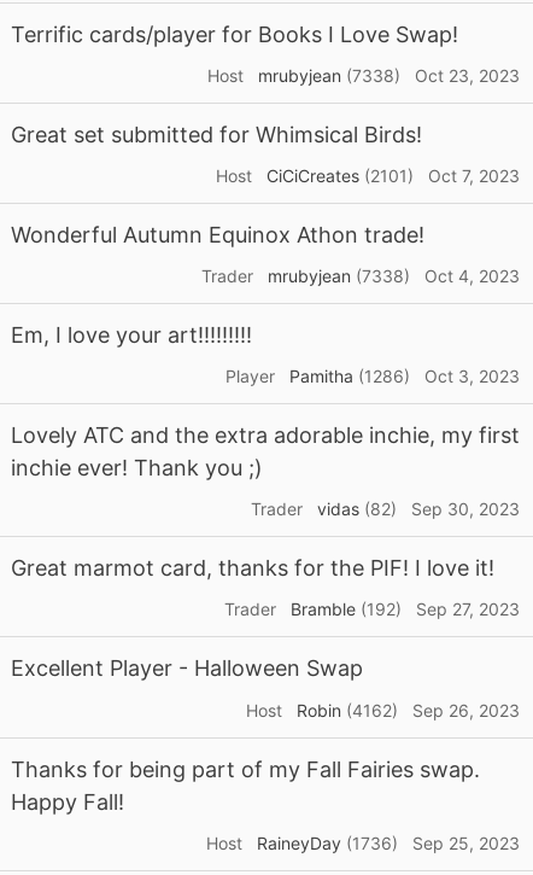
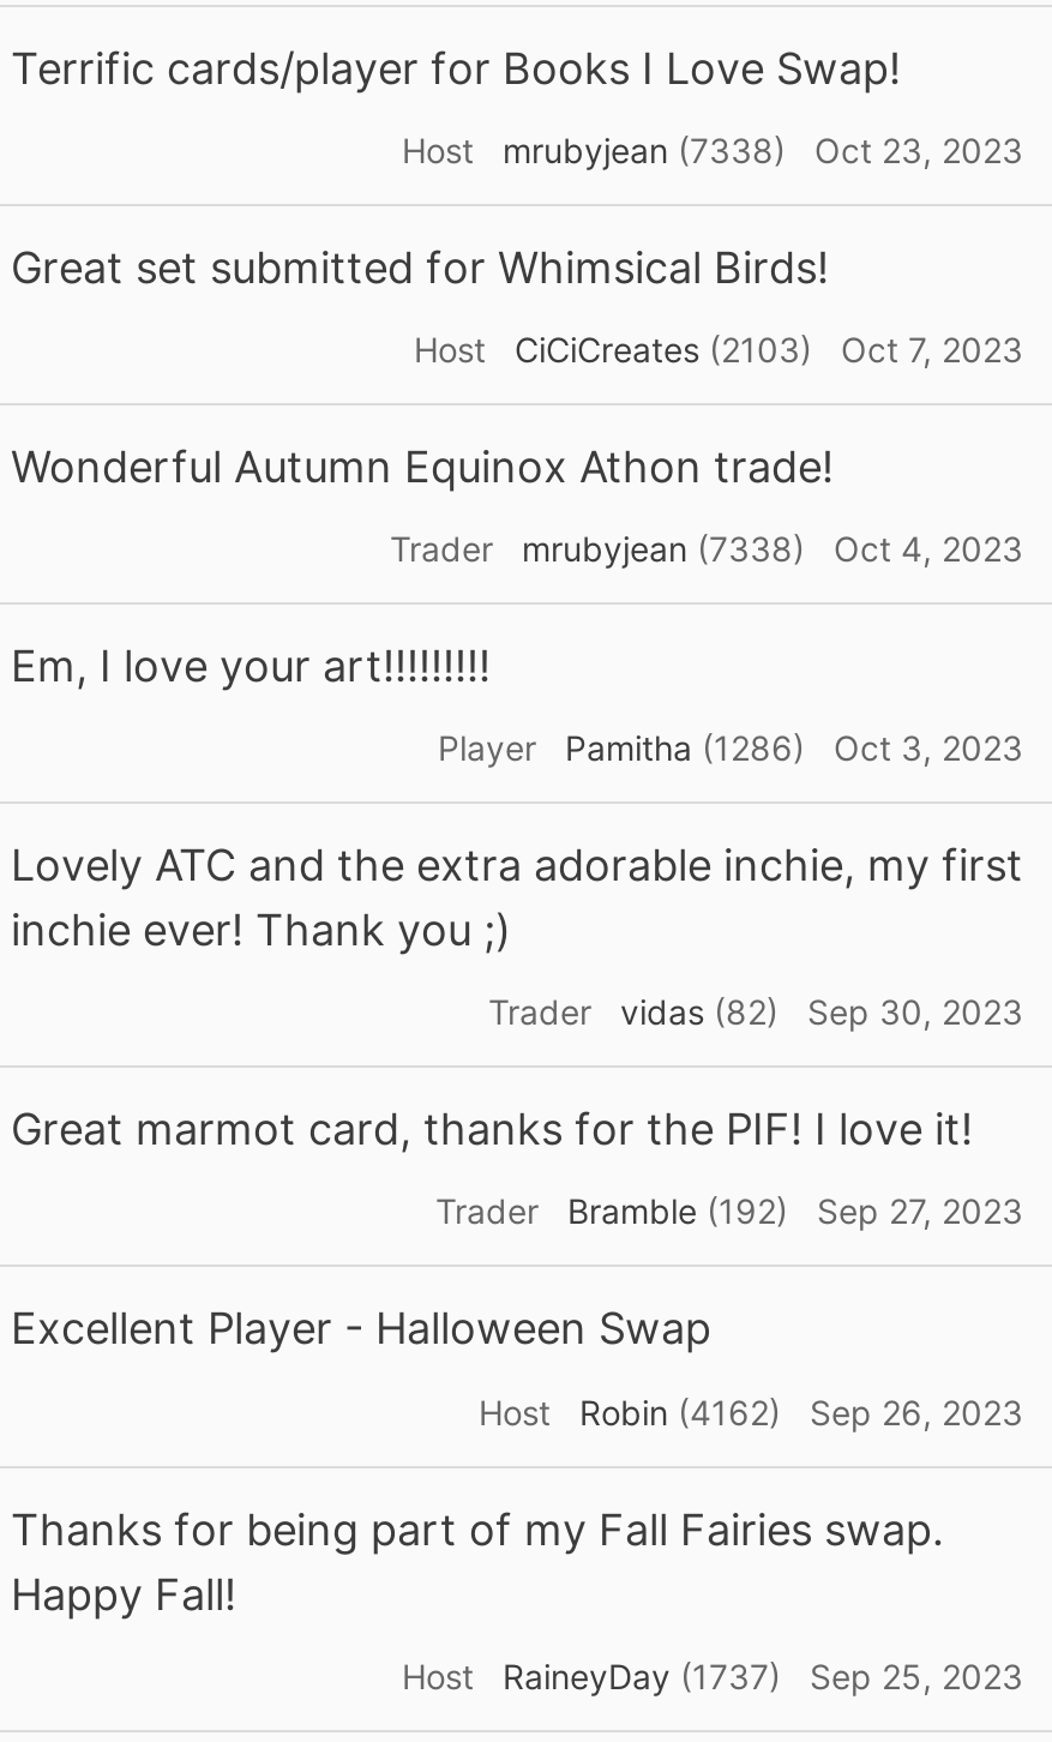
- Host CiCiCreates (2101) Oct 7, 2023
+ Host CiCiCreates (2103) Oct 7, 2023

- Host RaineyDay (1736) Sep 25, 2023
+ Host RaineyDay (1737) Sep 25, 2023
